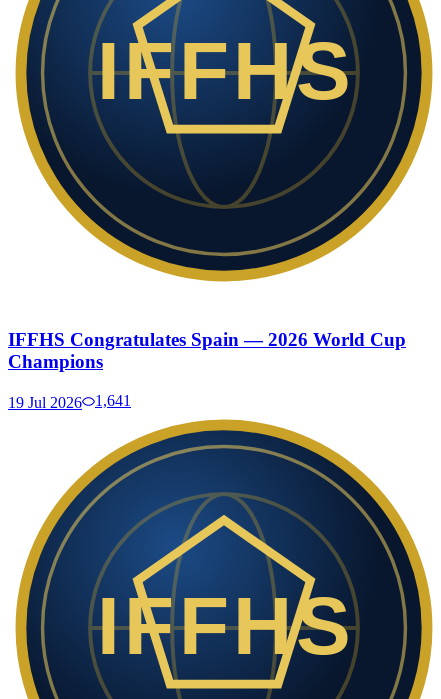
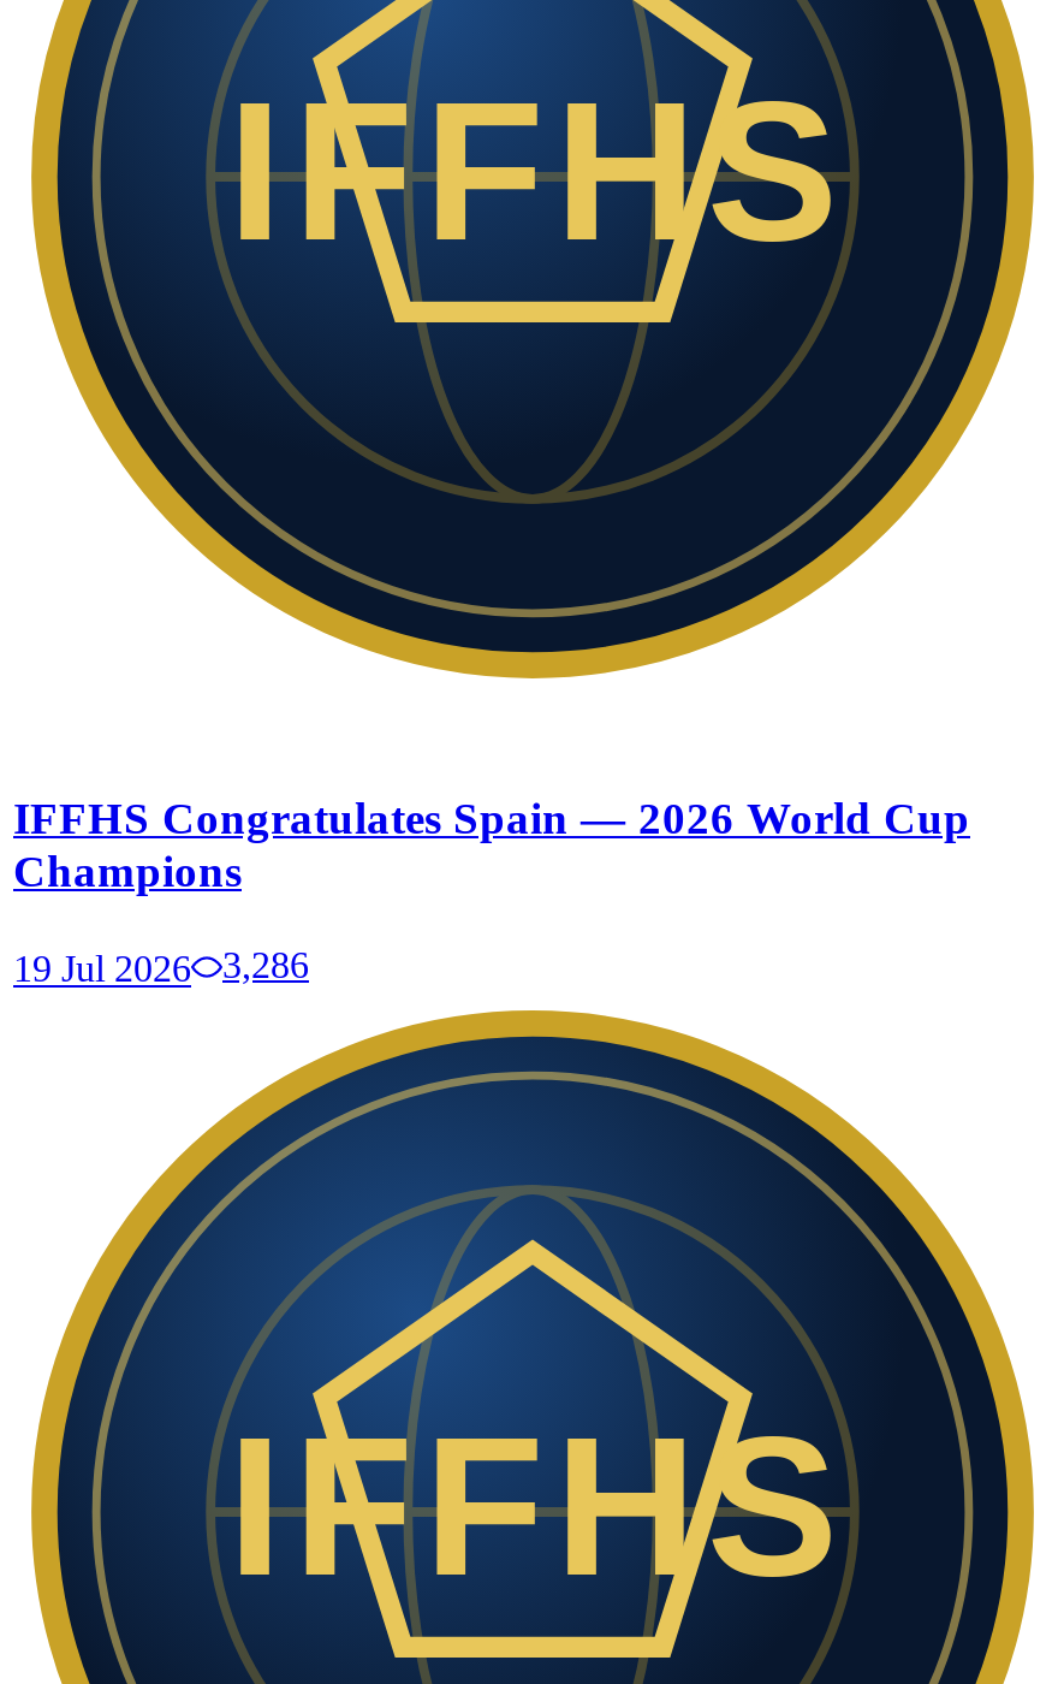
- 19 Jul 2026 1,641
+ 19 Jul 2026 3,286
